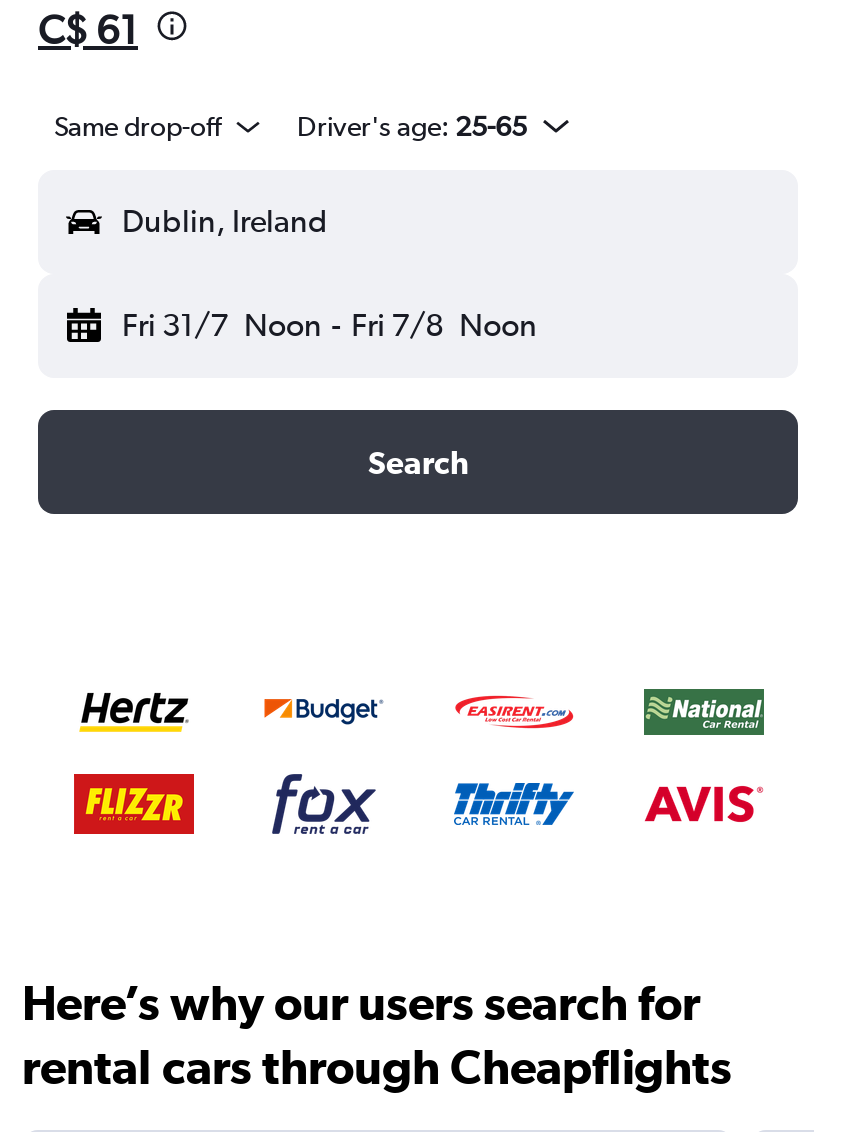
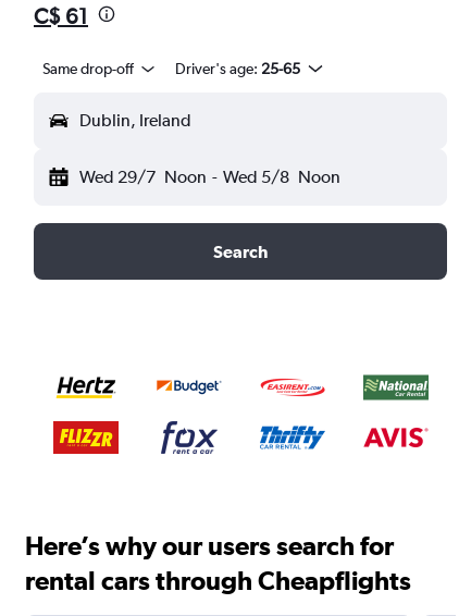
- Fri 31/7 Noon - Fri 7/8 Noon
+ Wed 29/7 Noon - Wed 5/8 Noon
